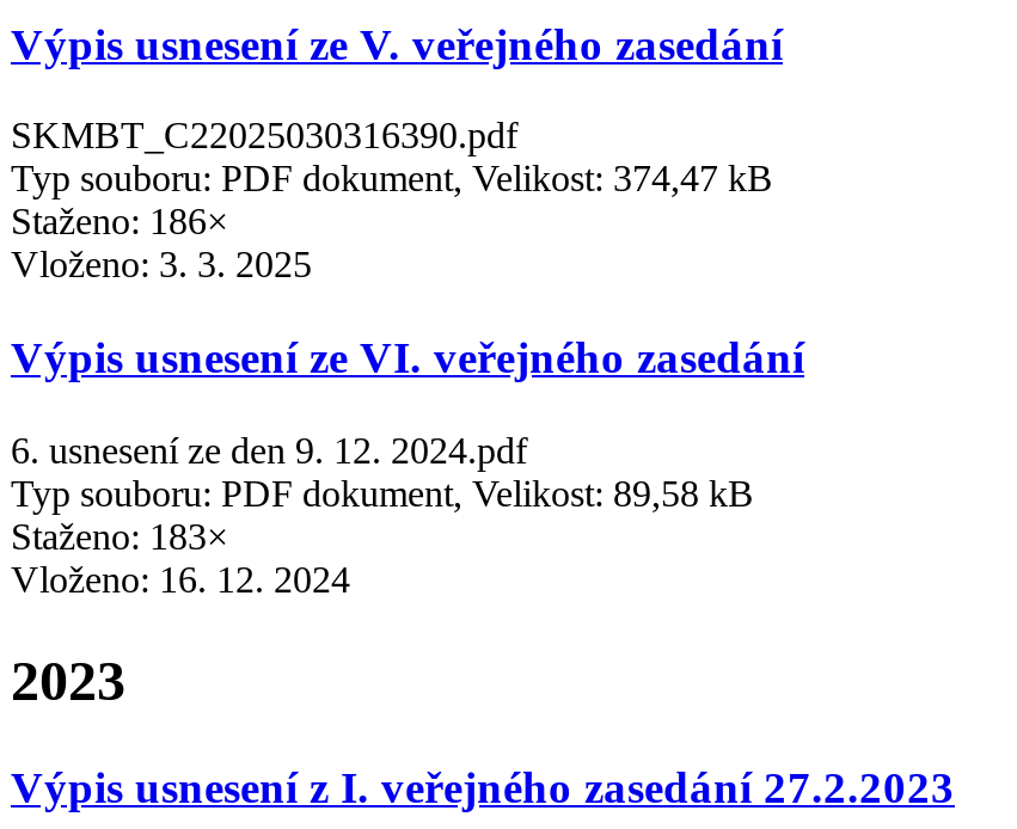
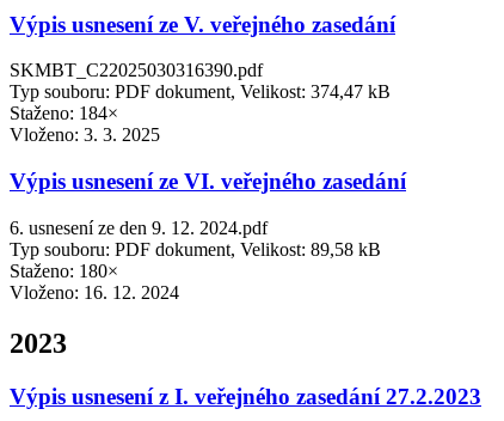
- Staženo: 186×
+ Staženo: 184×

- Staženo: 183×
+ Staženo: 180×
